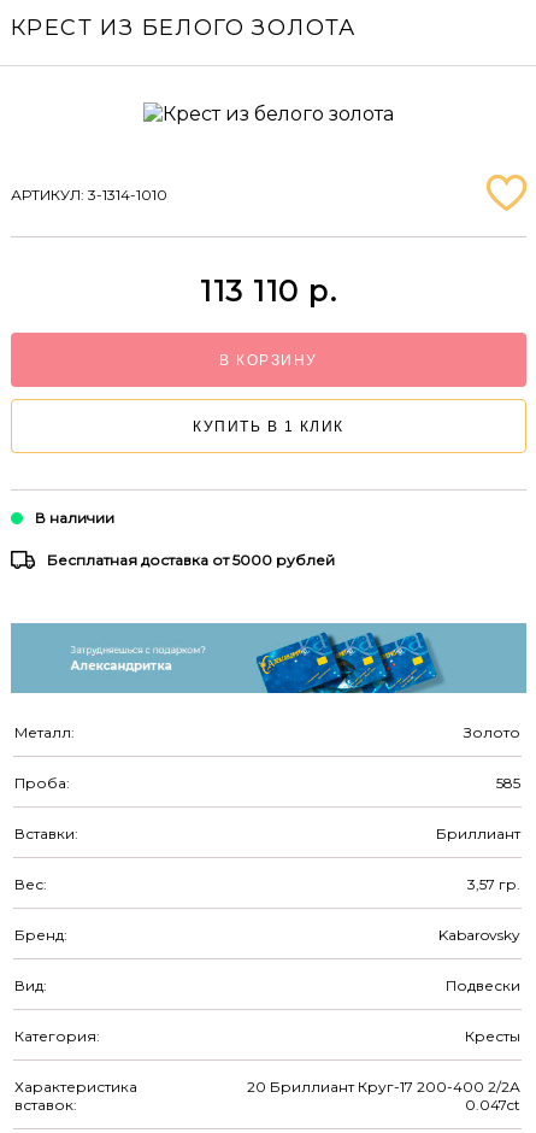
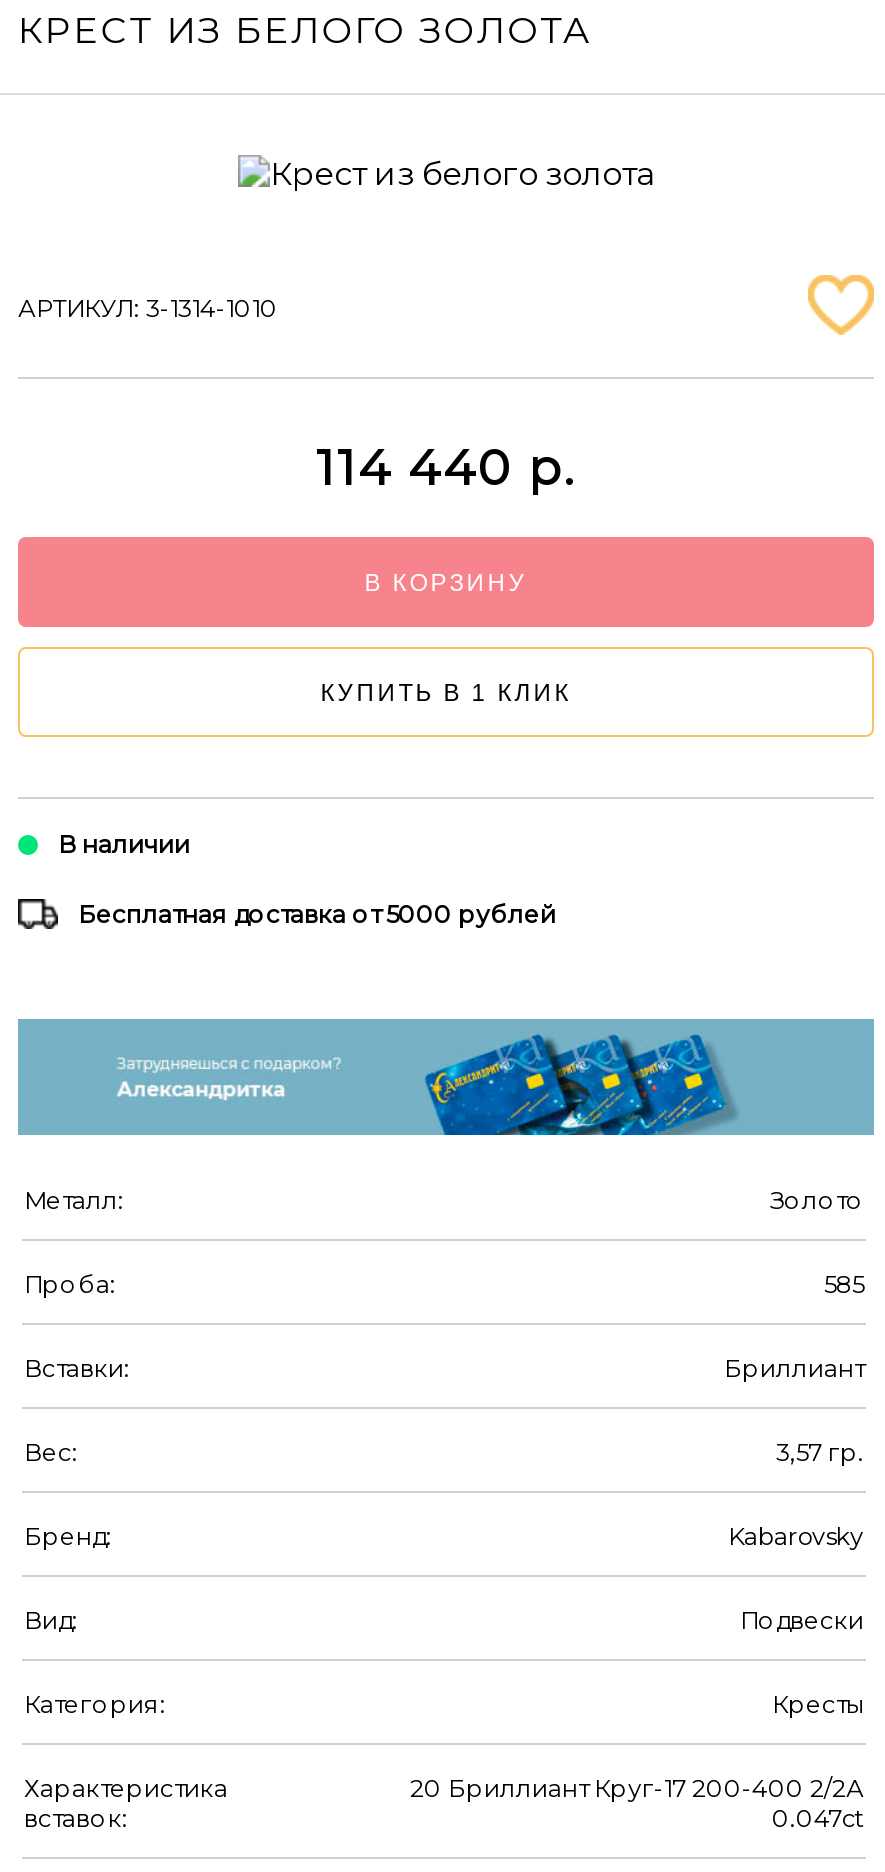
- 113 110 р.
+ 114 440 р.
